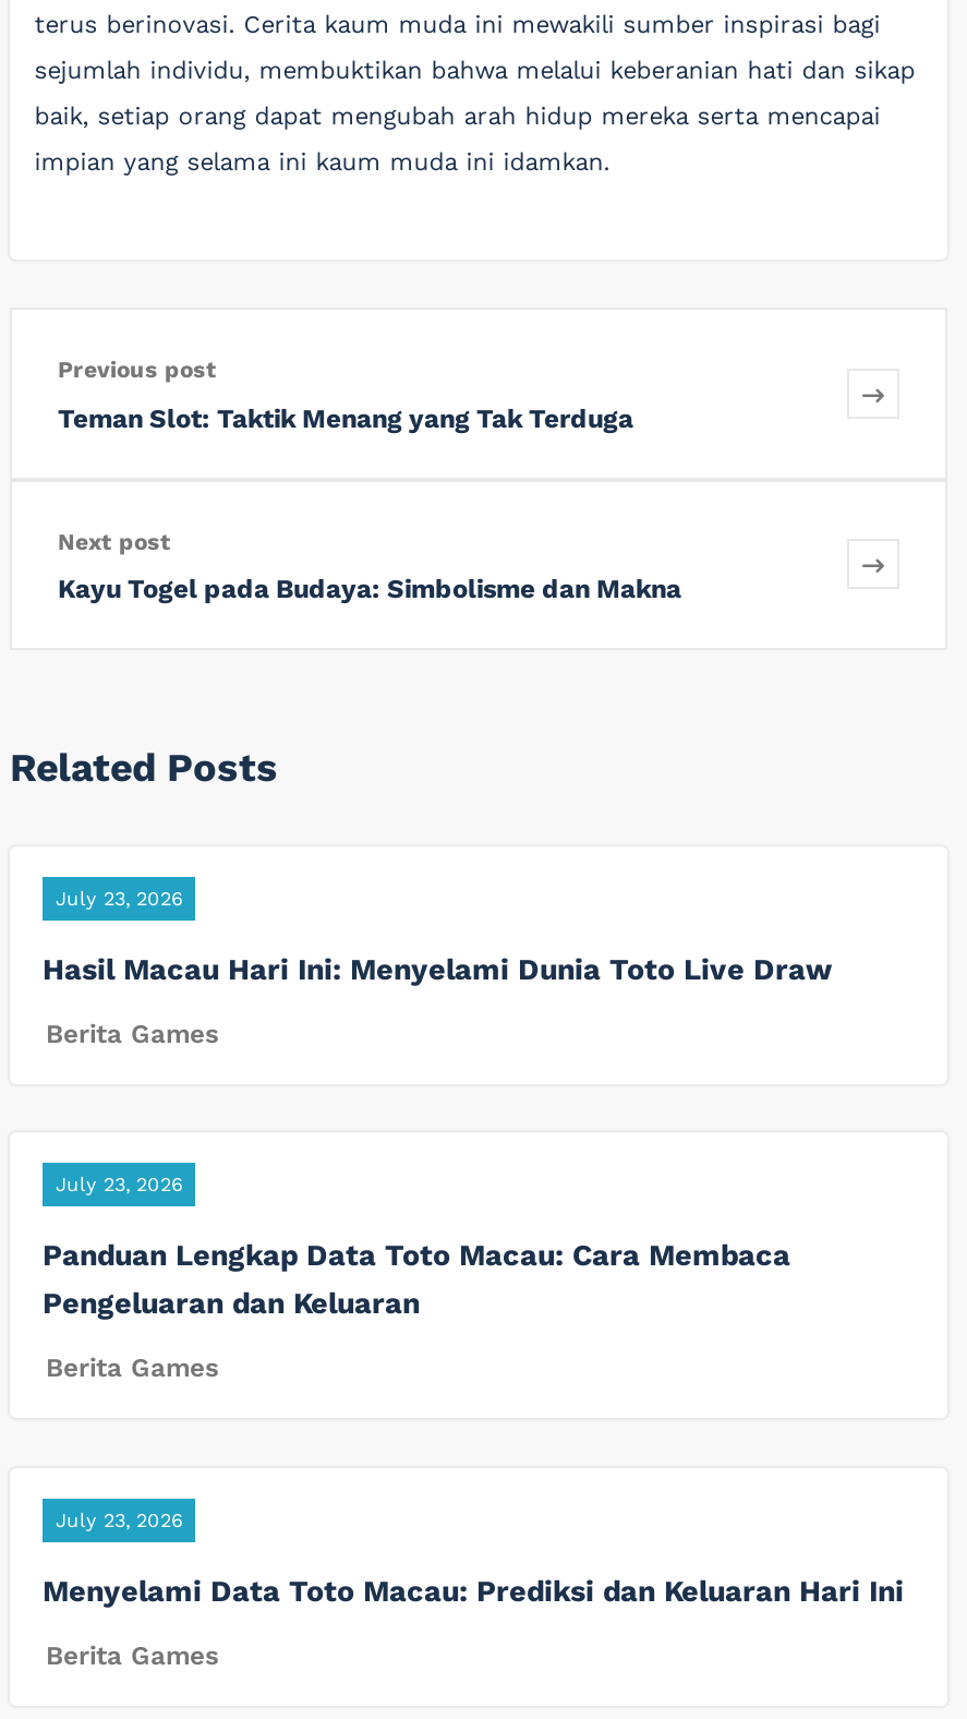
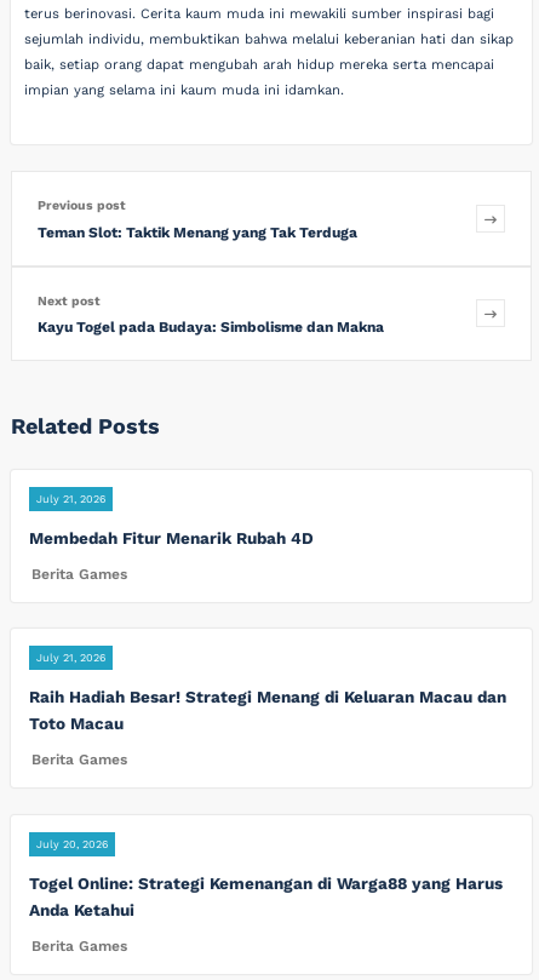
- July 23, 2026
+ July 21, 2026

- Hasil Macau Hari Ini: Menyelami Dunia Toto Live Draw
+ Membedah Fitur Menarik Rubah 4D

- July 23, 2026
+ July 21, 2026

- Panduan Lengkap Data Toto Macau: Cara Membaca
- Pengeluaran dan Keluaran
+ Raih Hadiah Besar! Strategi Menang di Keluaran Macau dan
+ Toto Macau

- July 23, 2026
+ July 20, 2026

- Menyelami Data Toto Macau: Prediksi dan Keluaran Hari Ini
+ Togel Online: Strategi Kemenangan di Warga88 yang Harus
+ Anda Ketahui
